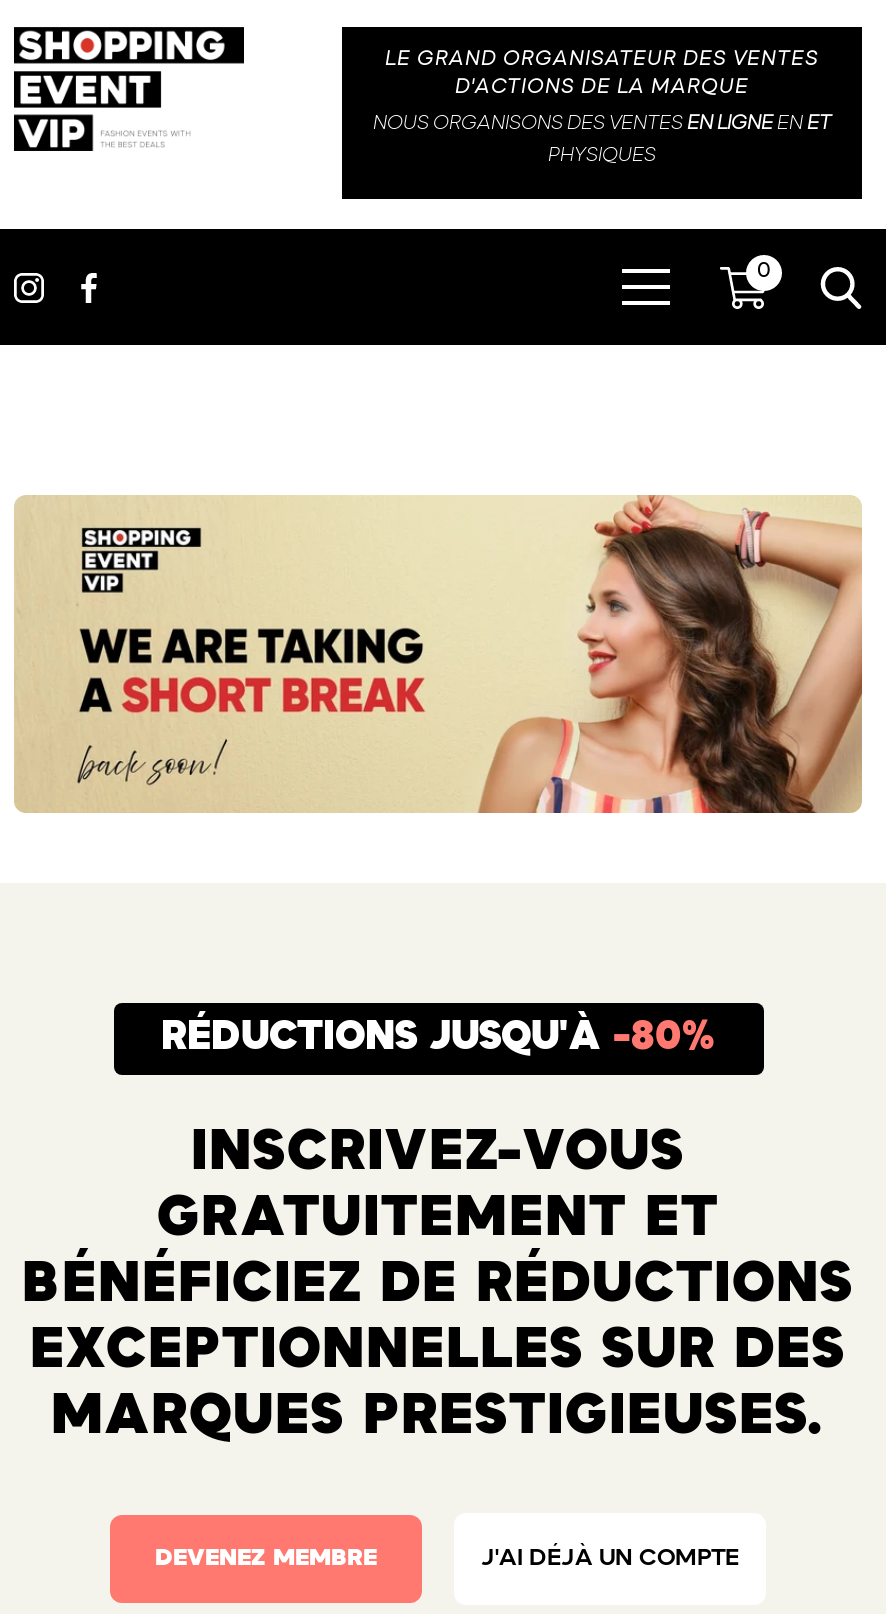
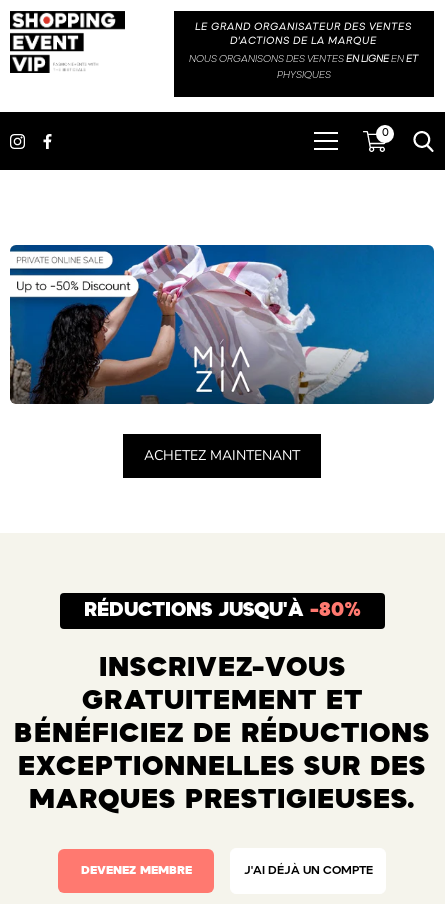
+ ACHETEZ MAINTENANT

- [image]
+ [image]
